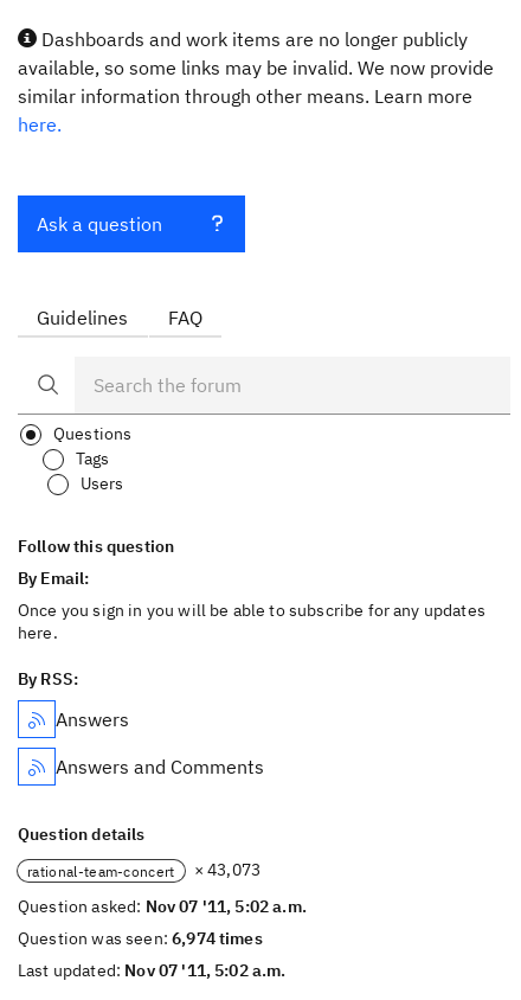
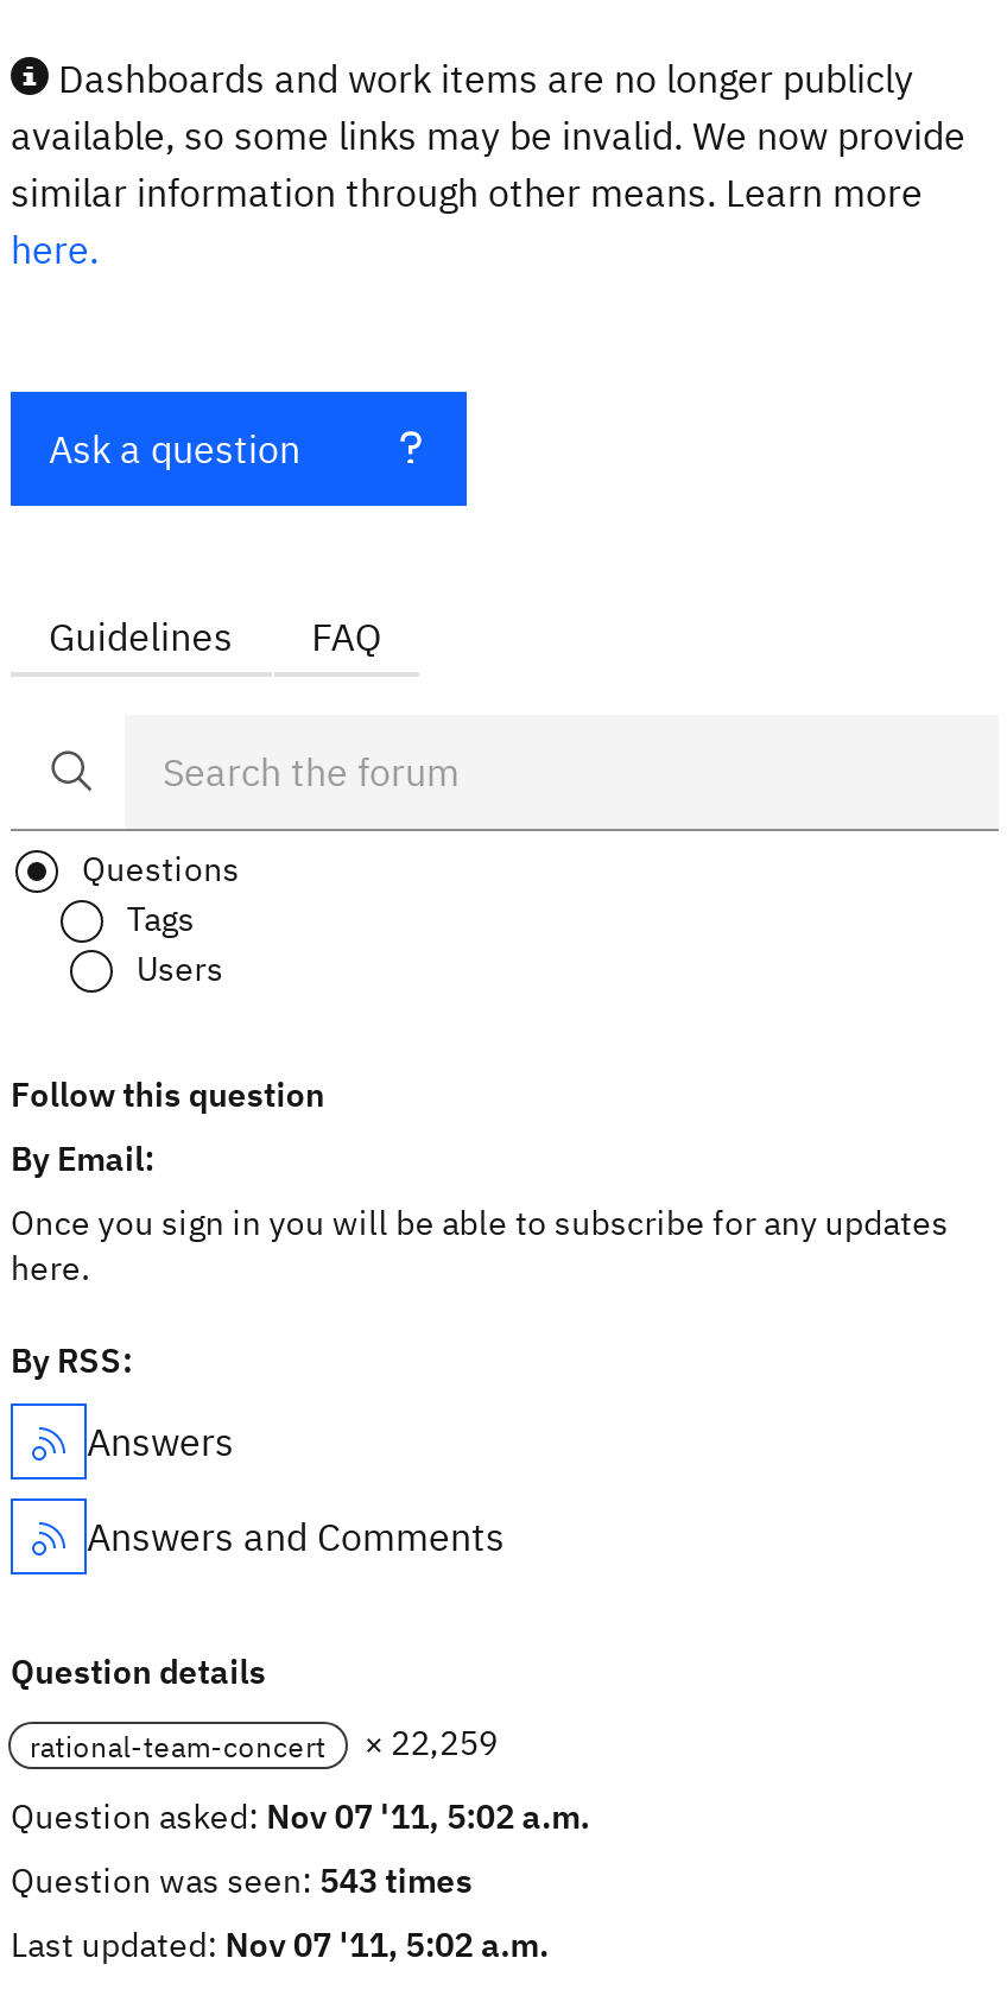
- rational-team-concert × 43,073
+ rational-team-concert × 22,259

- Question was seen: 6,974 times
+ Question was seen: 543 times
